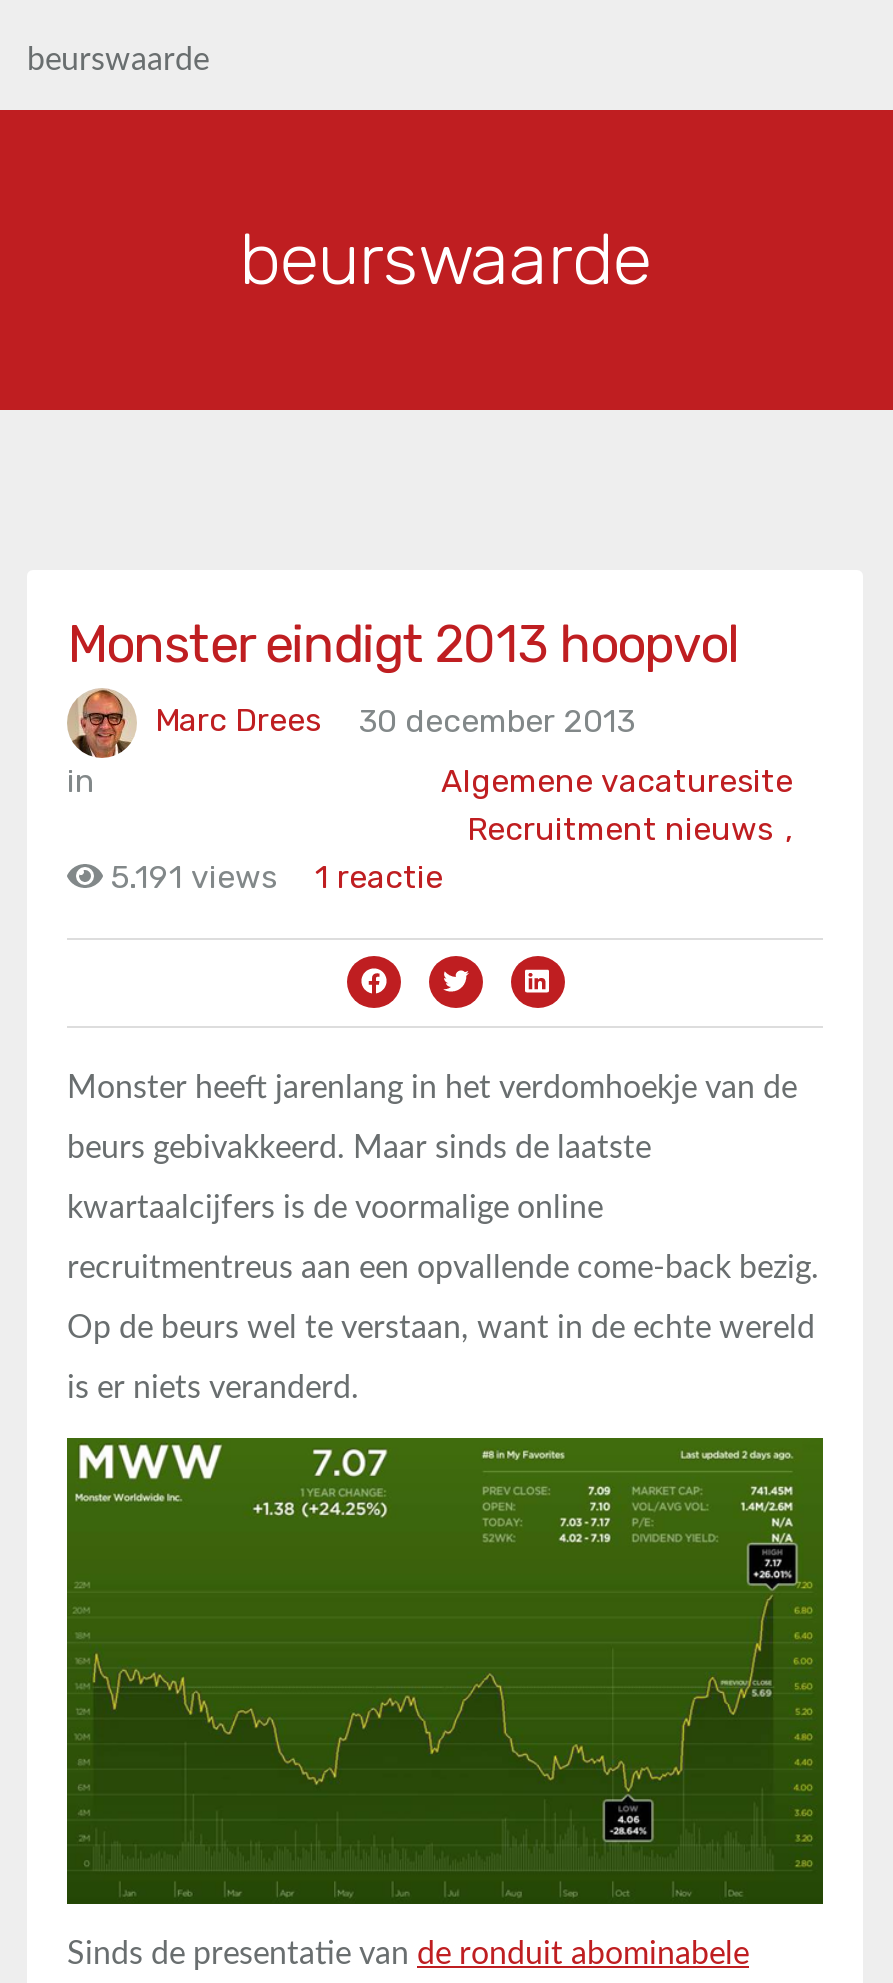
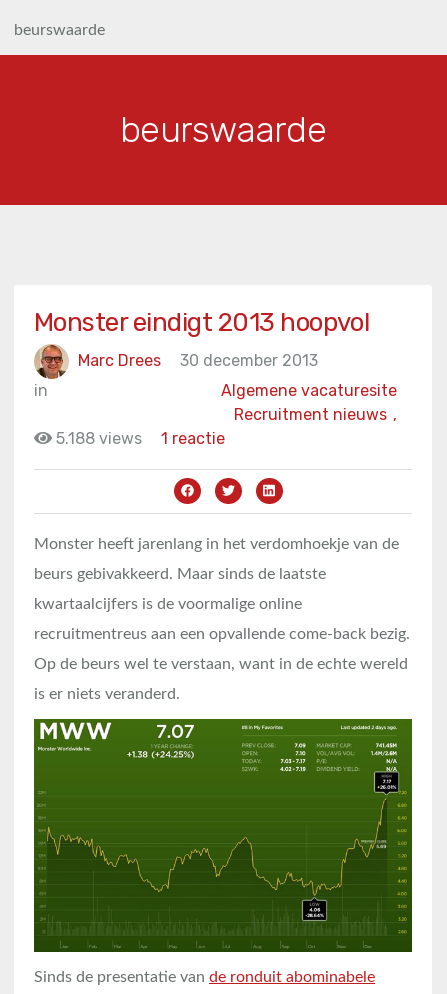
- 5.191 views 1 reactie
+ 5.188 views 1 reactie
